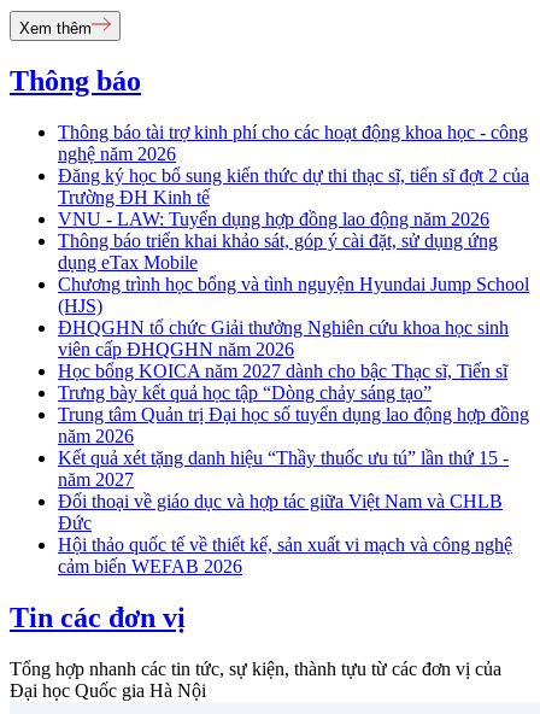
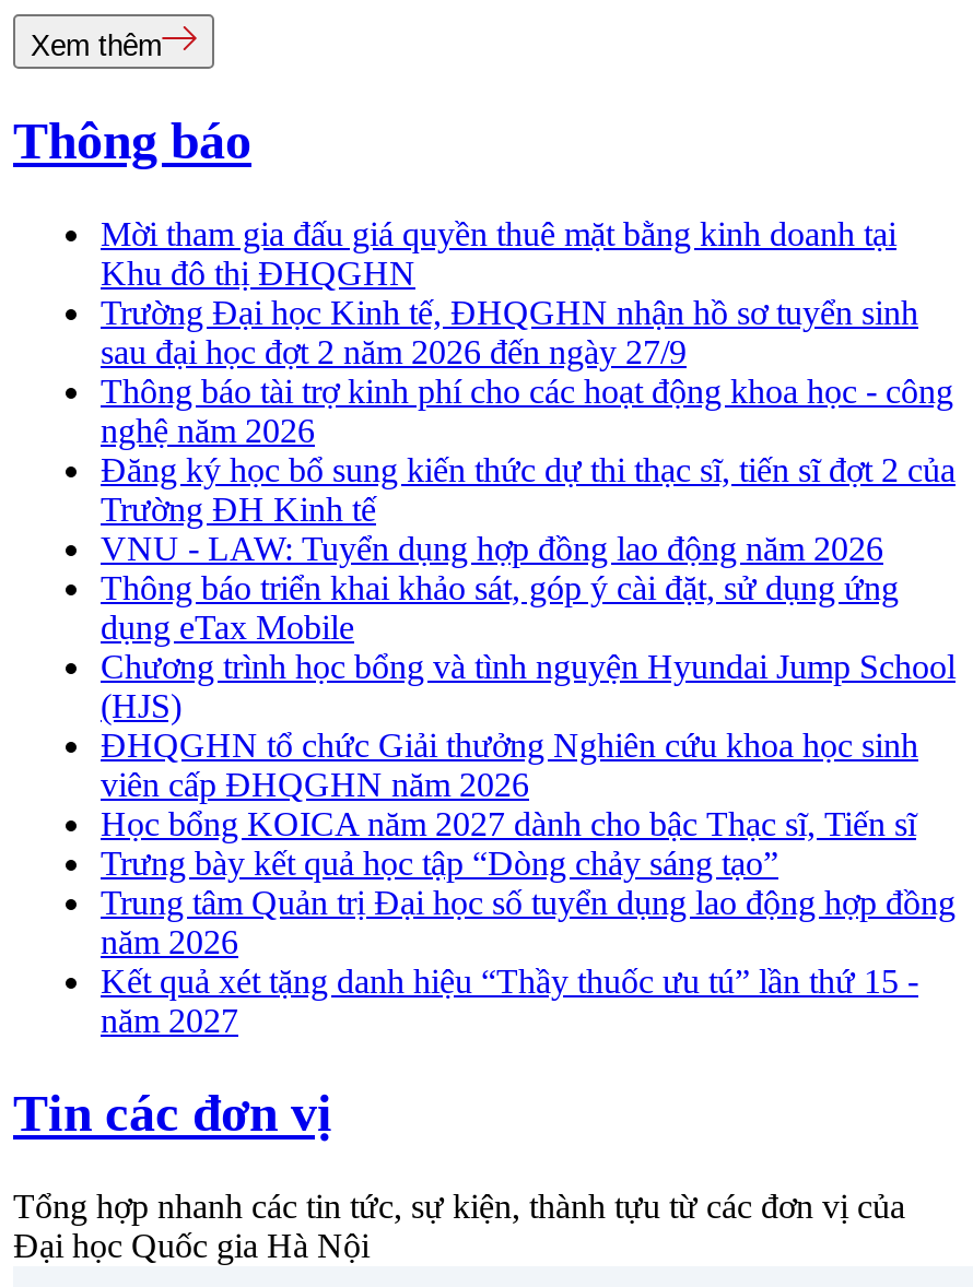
+ Mời tham gia đấu giá quyền thuê mặt bằng kinh doanh tại
+ Khu đô thị ĐHQGHN
+ Trường Đại học Kinh tế, ĐHQGHN nhận hồ sơ tuyển sinh
+ sau đại học đợt 2 năm 2026 đến ngày 27/9

moved down: Thông báo tài trợ kinh phí cho các hoạt động khoa học - công | nghệ năm 2026 | Đăng ký học bổ sung kiến thức dự thi thạc sĩ, tiến sĩ đợt 2 của | ... | Kết quả xét tặng danh hiệu “Thầy thuốc ưu tú” lần thứ 15 - | năm 2027

- Đối thoại về giáo dục và hợp tác giữa Việt Nam và CHLB
- Đức
- Hội thảo quốc tế về thiết kế, sản xuất vi mạch và công nghệ
- cảm biến WEFAB 2026
